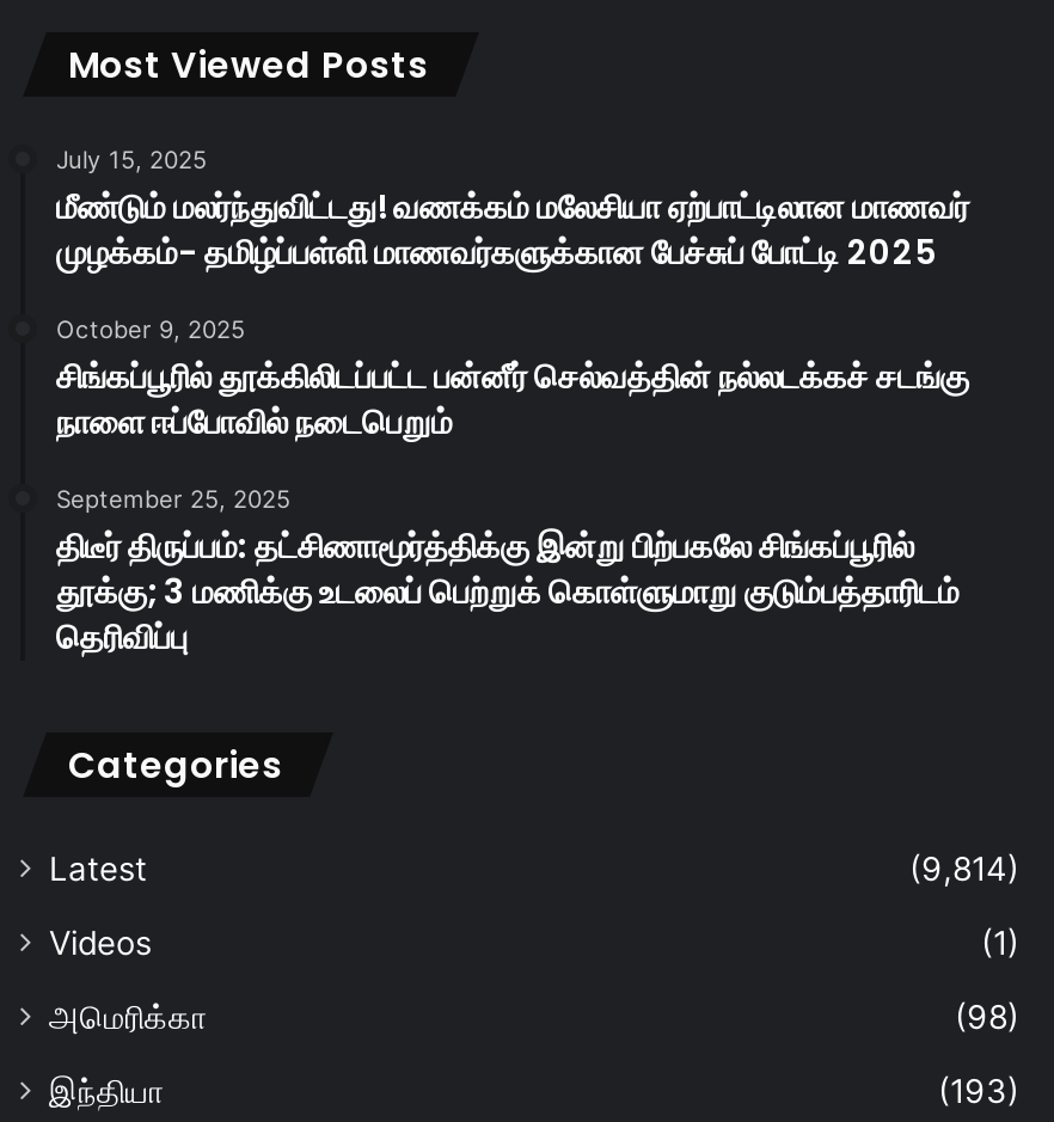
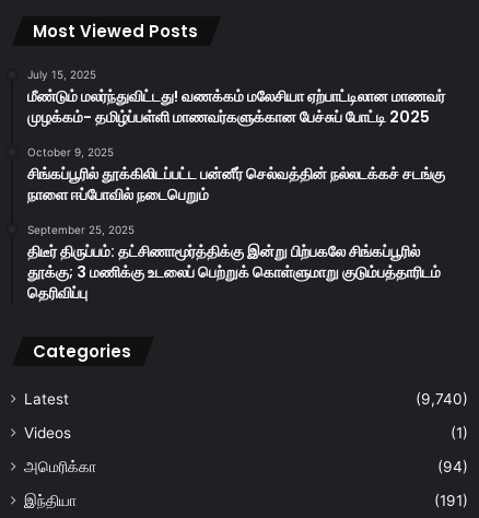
- (9,814)
+ (9,740)

- (98)
+ (94)

- (193)
+ (191)
